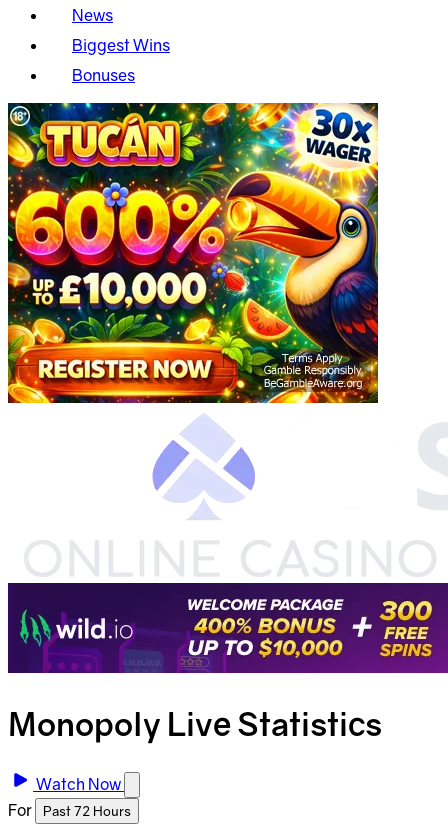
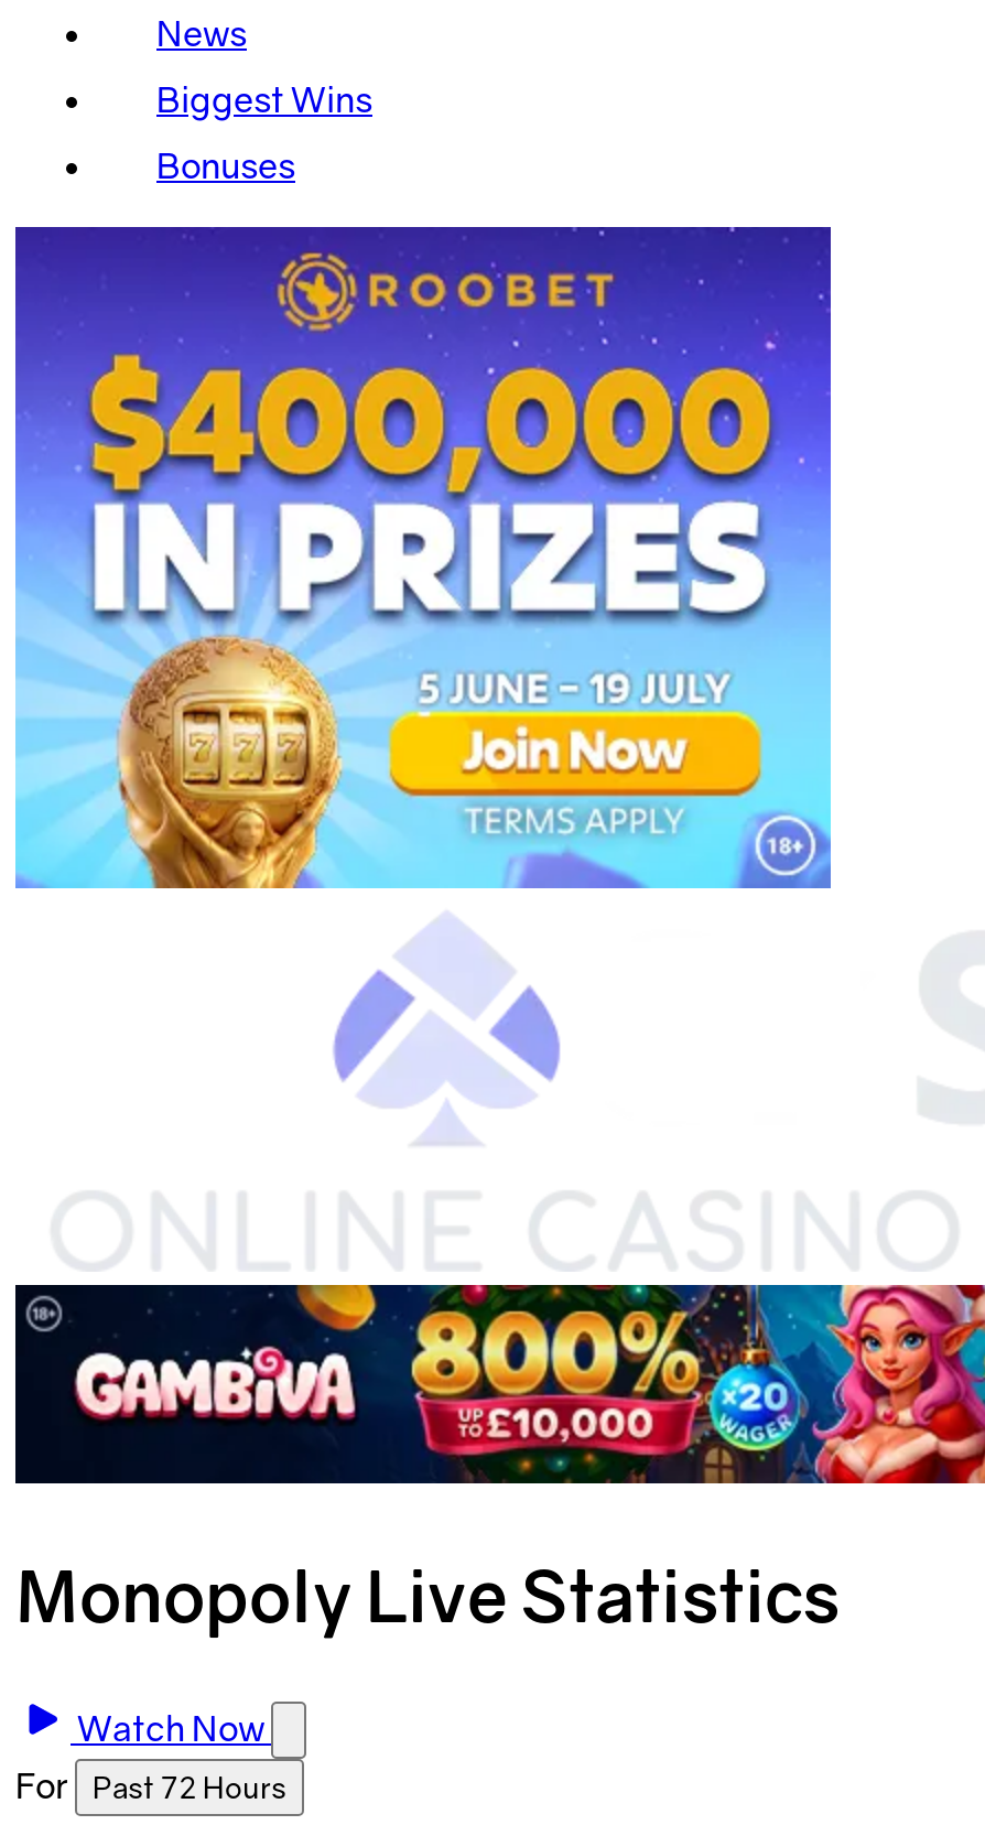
- [image]
+ [image]

- [image]
+ [image]
